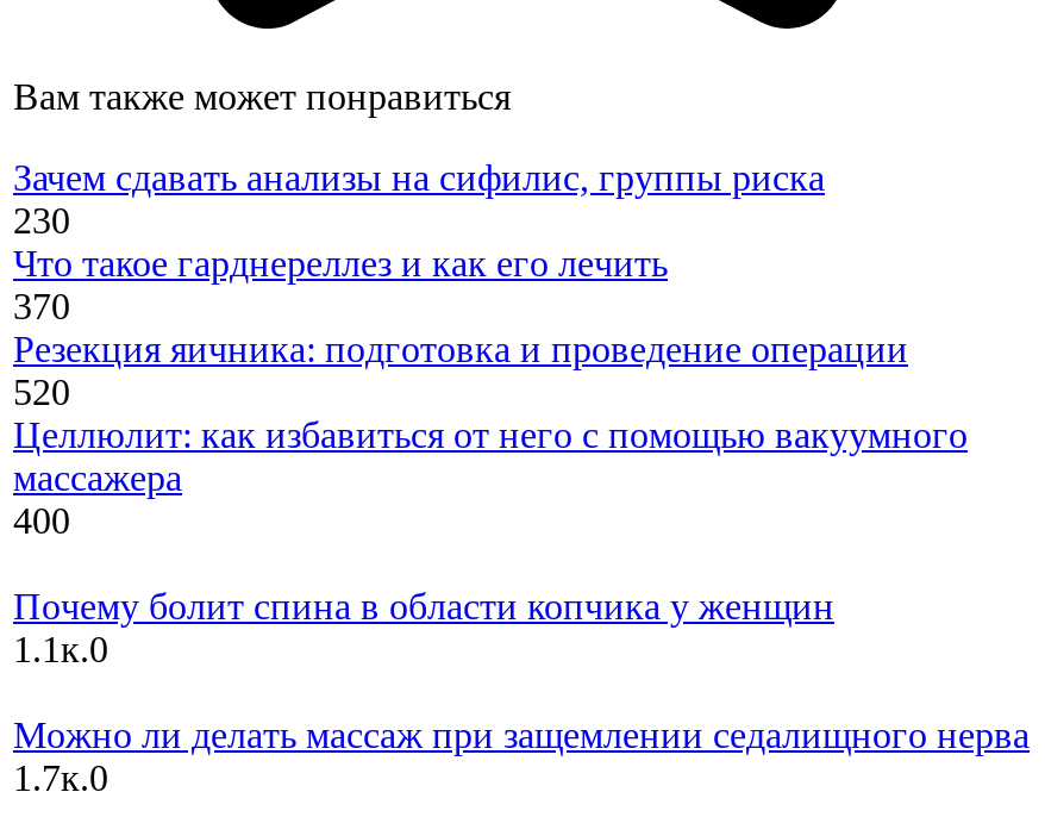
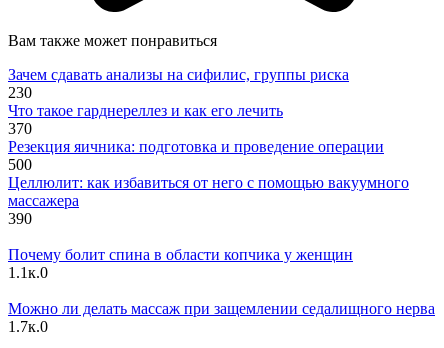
- 520
+ 500

- 400
+ 390
